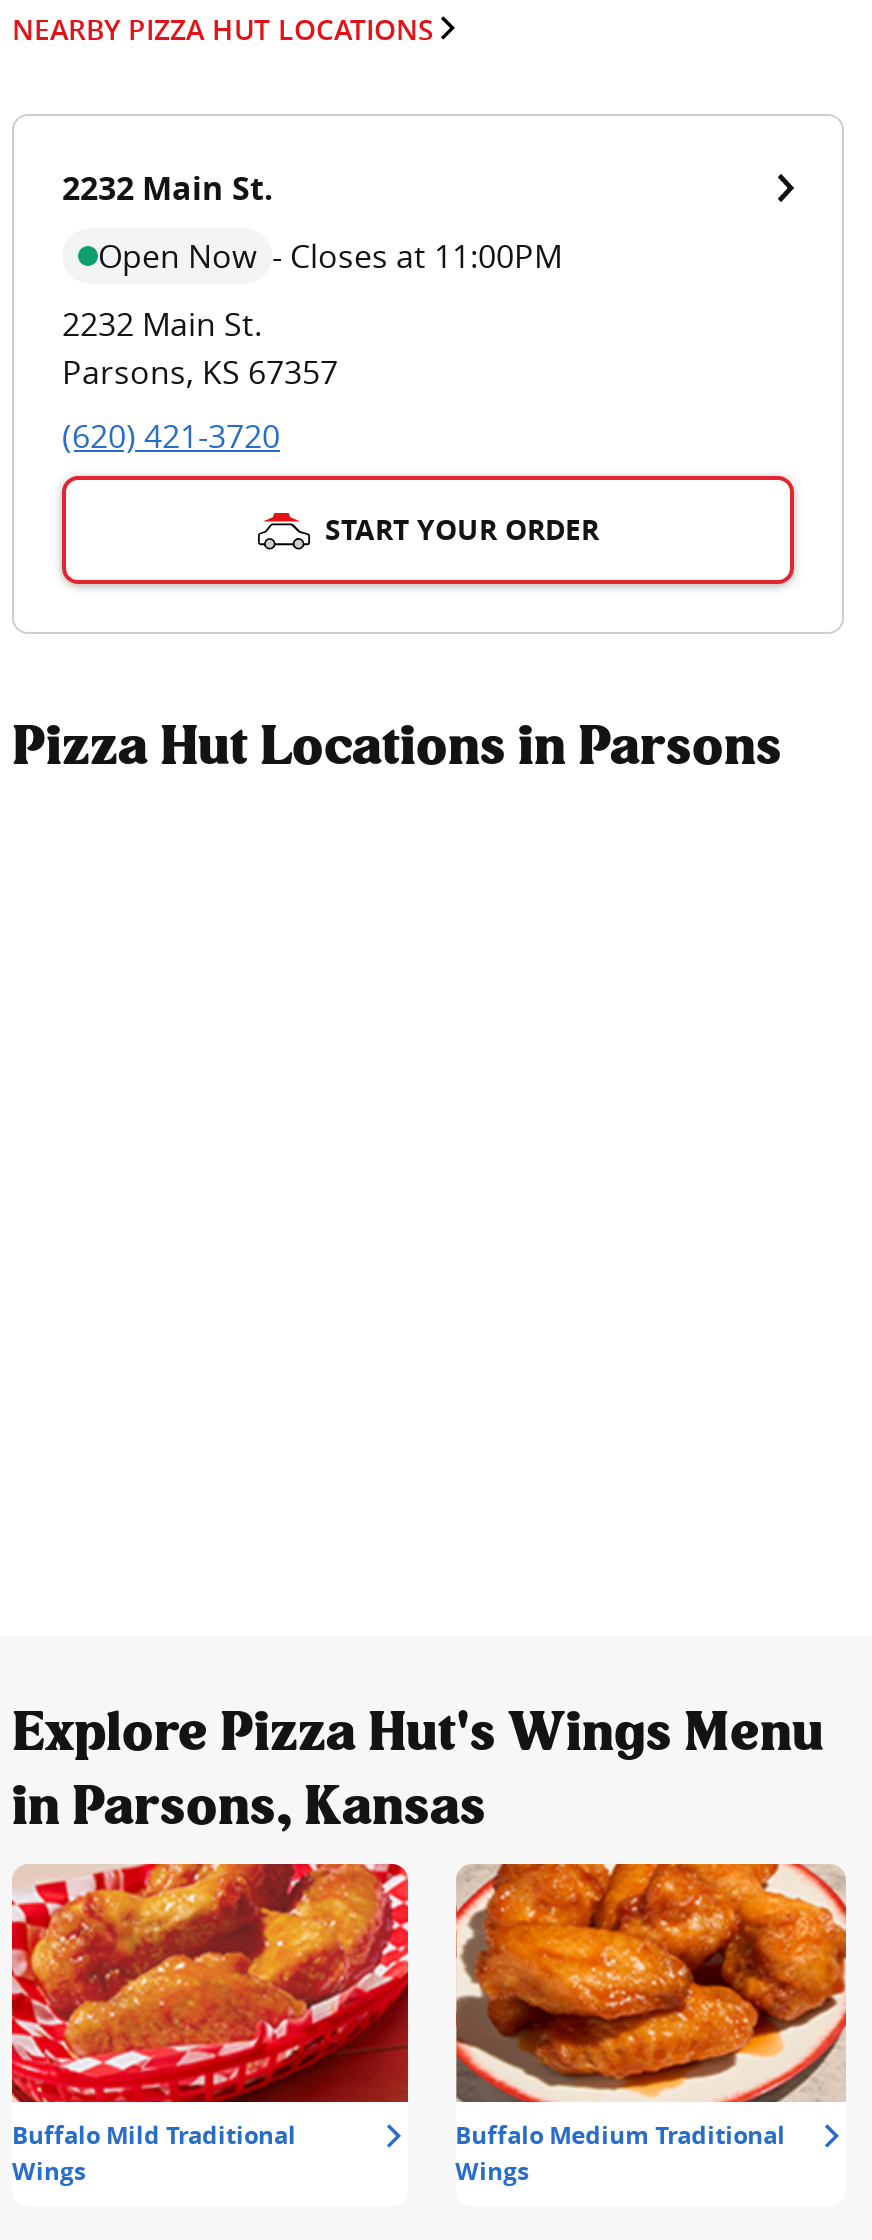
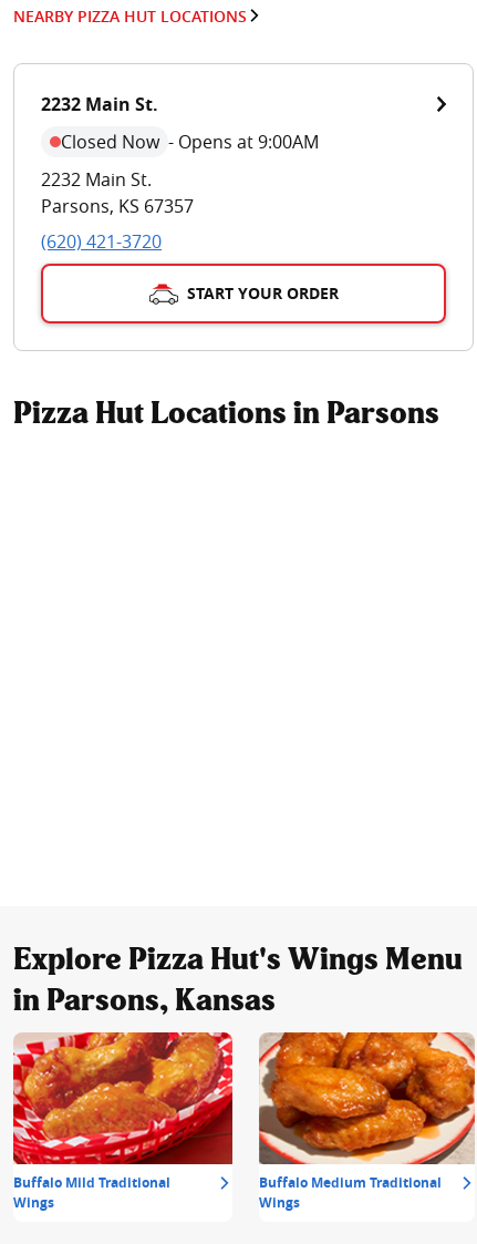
- Open Now - Closes at 11:00PM
+ Closed Now - Opens at 9:00AM
